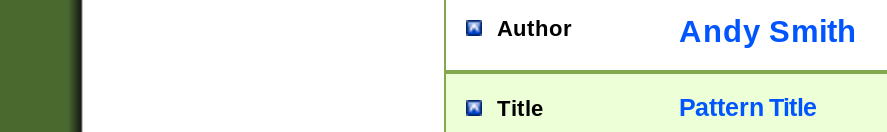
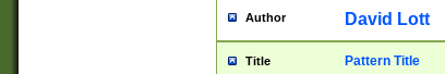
- Andy Smith
+ David Lott
